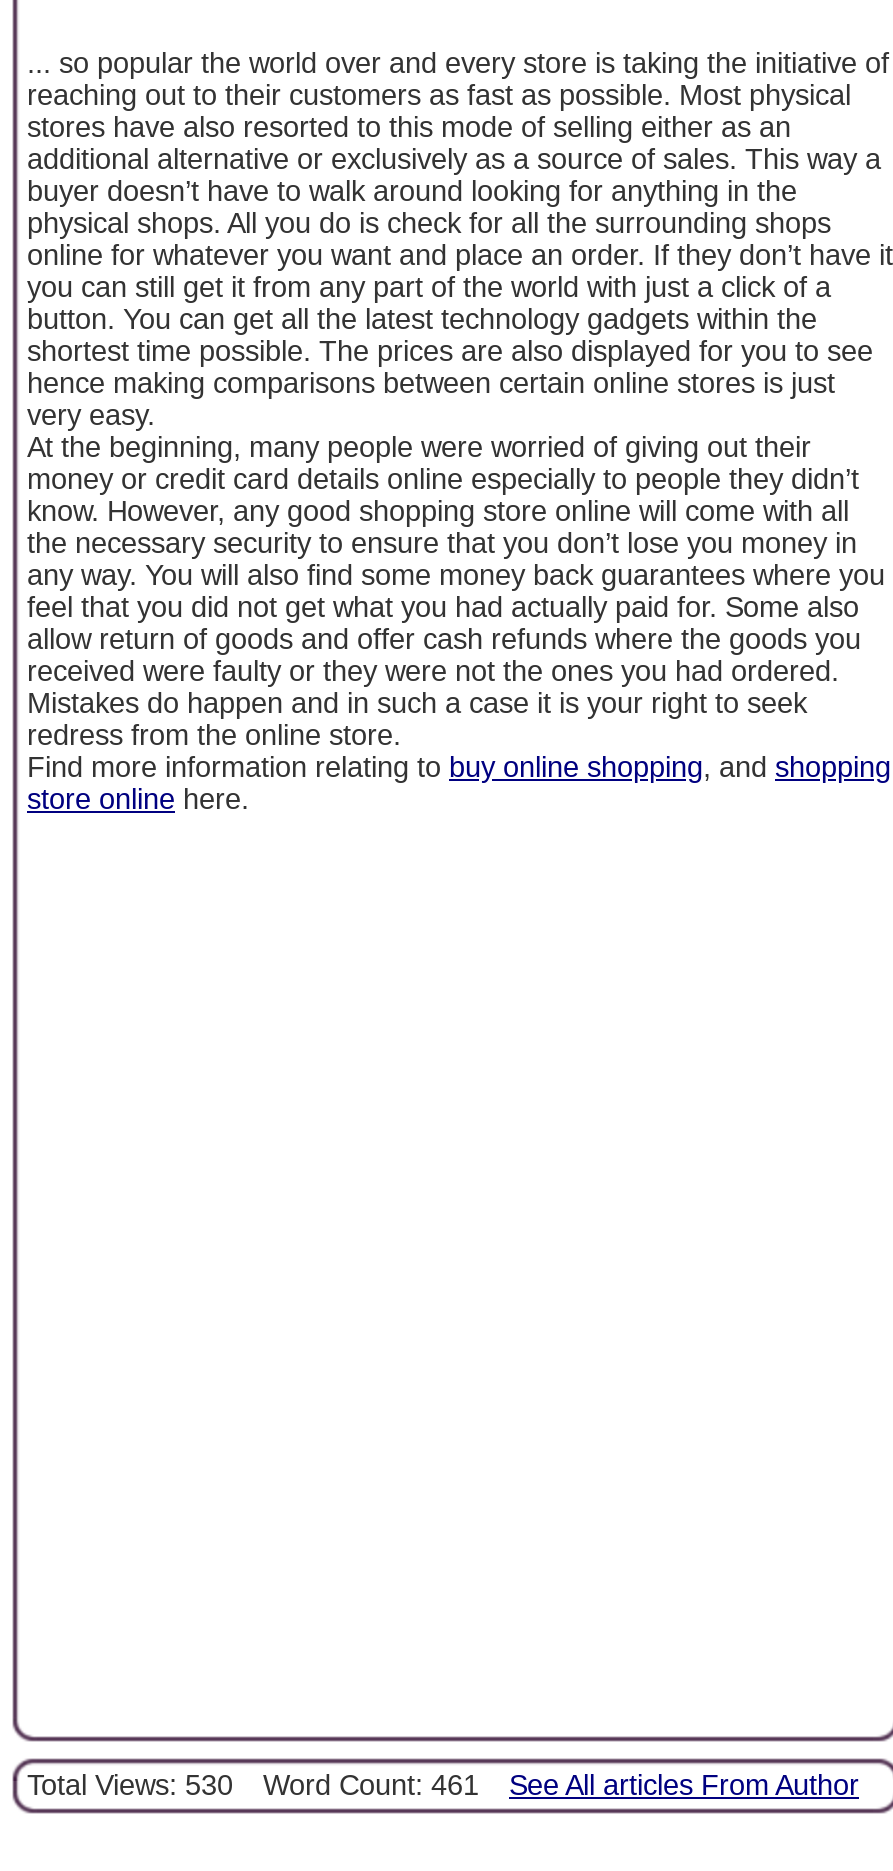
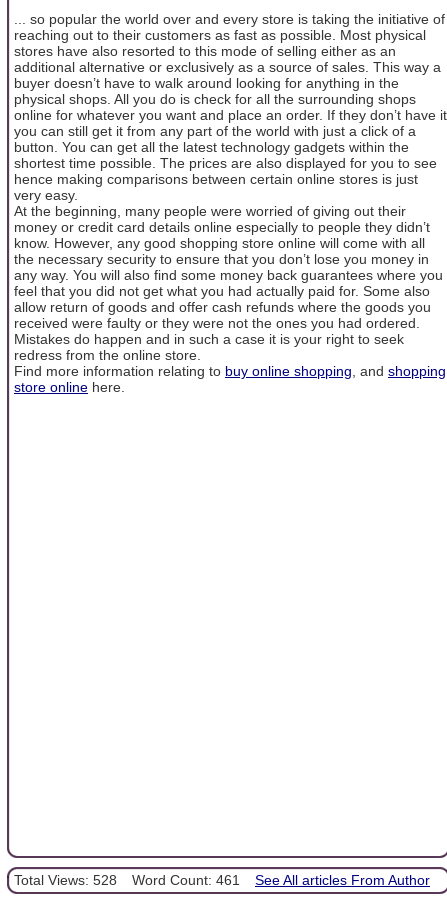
- Total Views: 530 Word Count: 461 See All articles From Author
+ Total Views: 528 Word Count: 461 See All articles From Author
